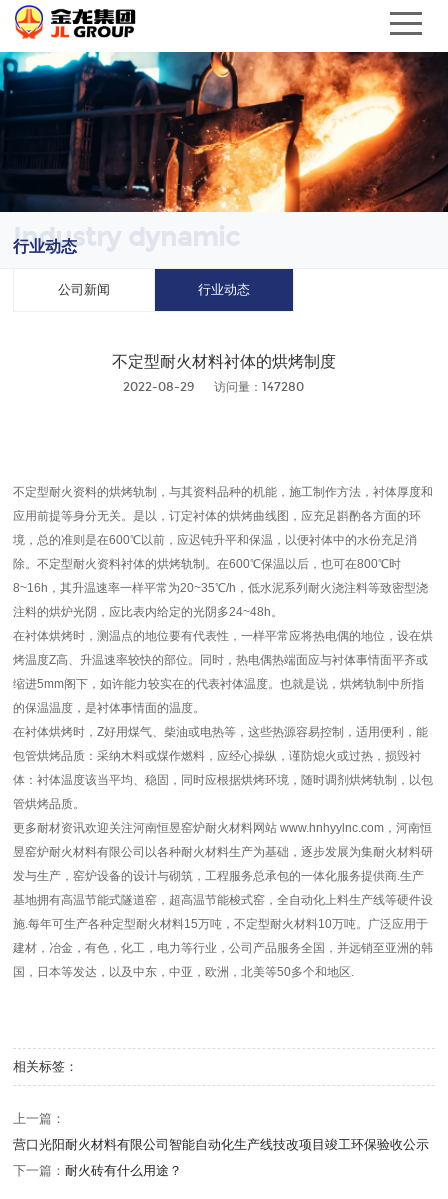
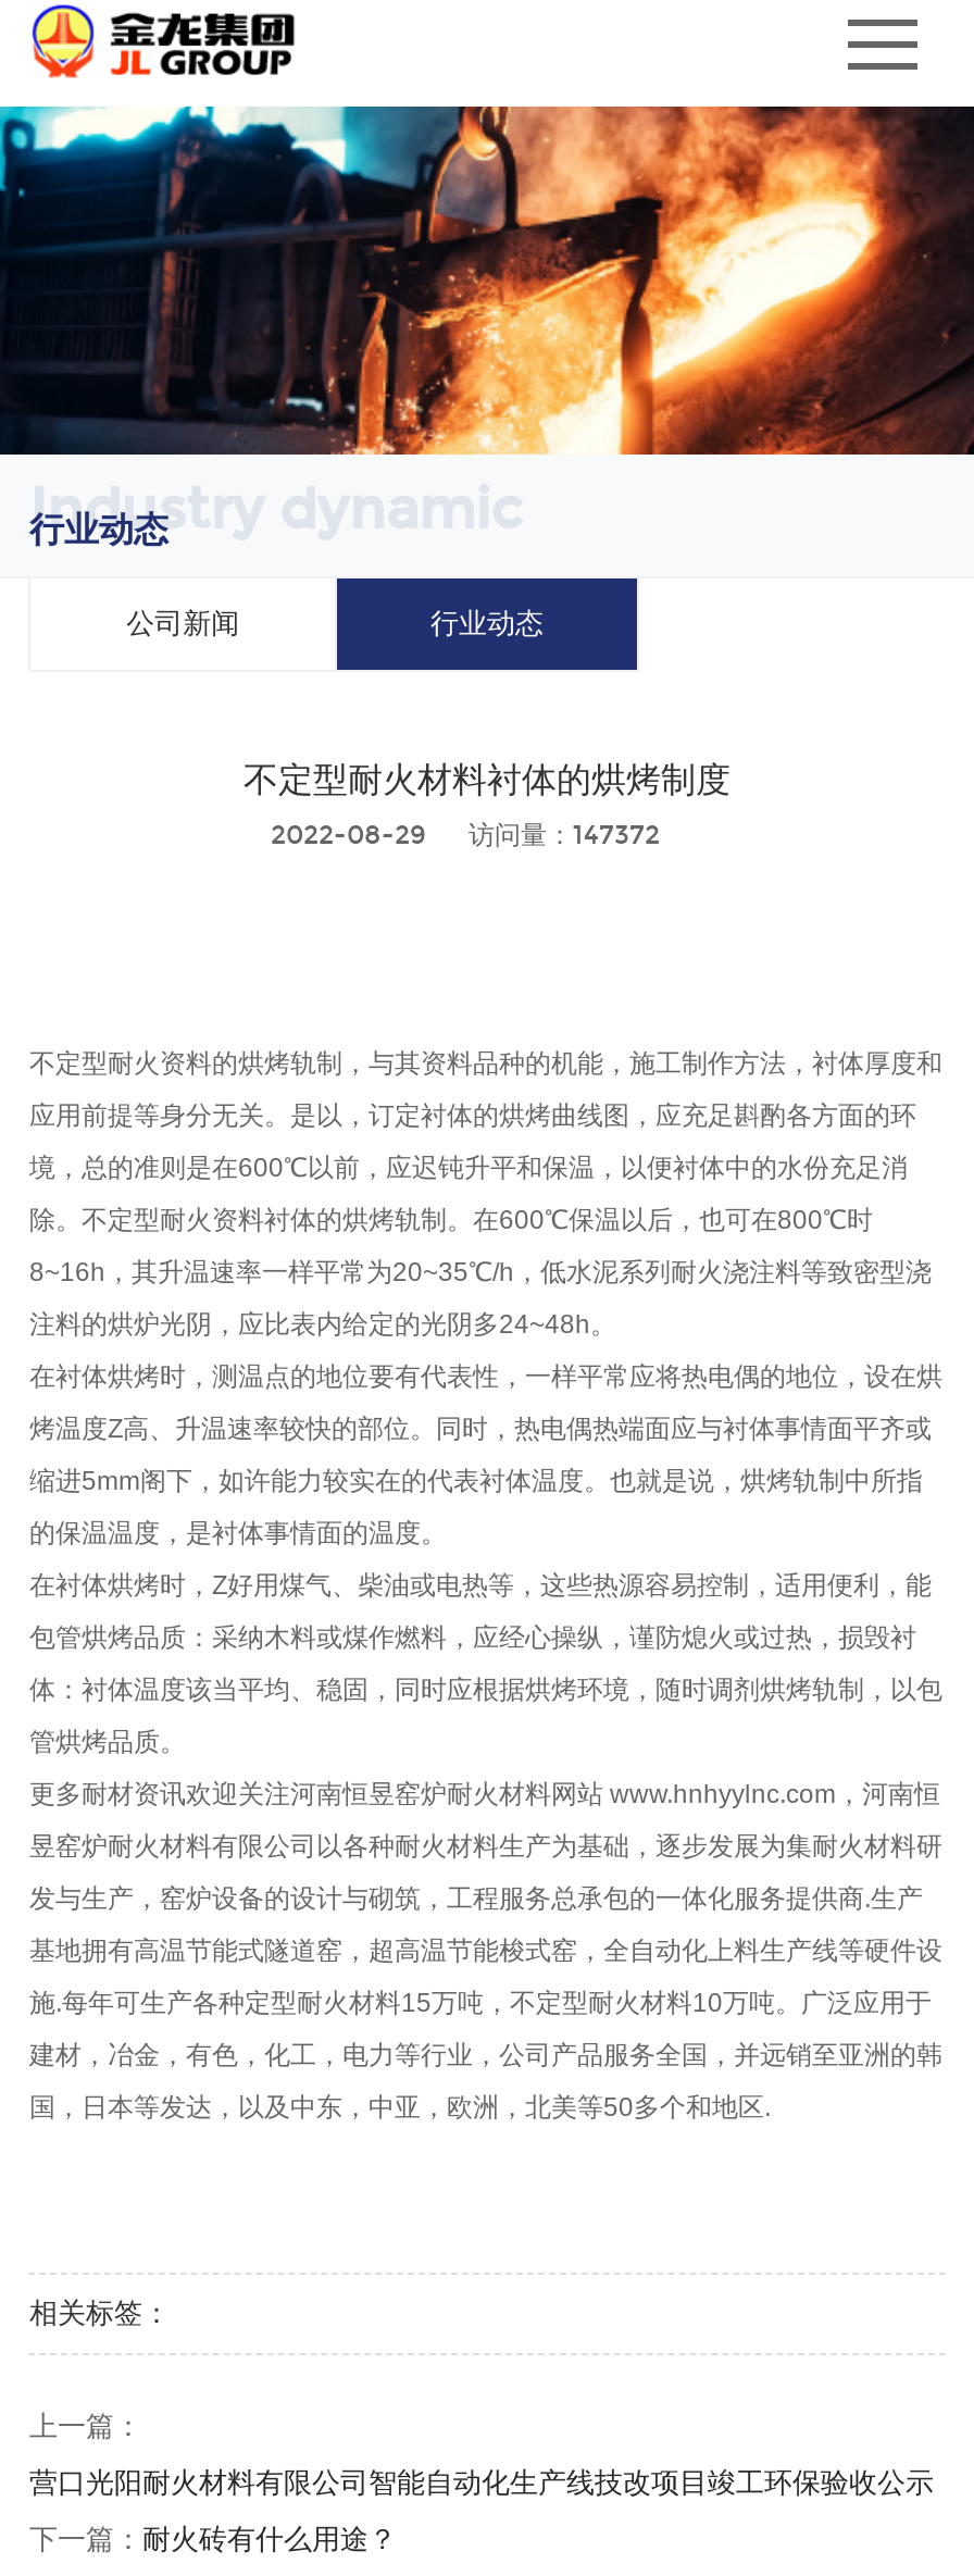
- 2022-08-29 访问量：147280
+ 2022-08-29 访问量：147372
